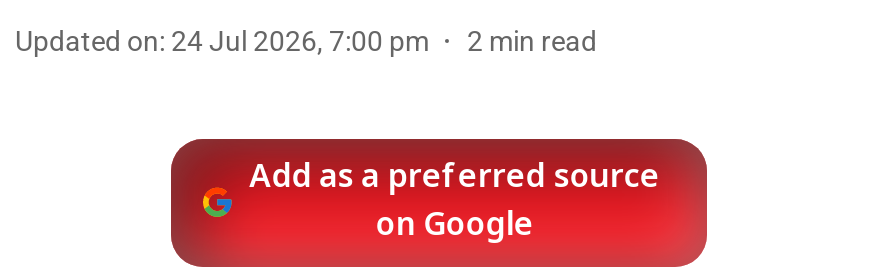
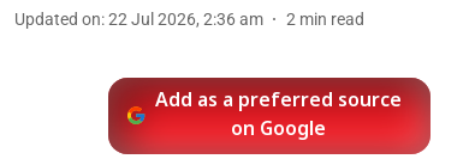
- Updated on: 24 Jul 2026, 7:00 pm
+ Updated on: 22 Jul 2026, 2:36 am
